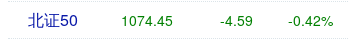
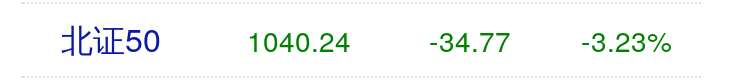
- 1074.45
+ 1040.24

- -4.59
+ -34.77

- -0.42%
+ -3.23%
